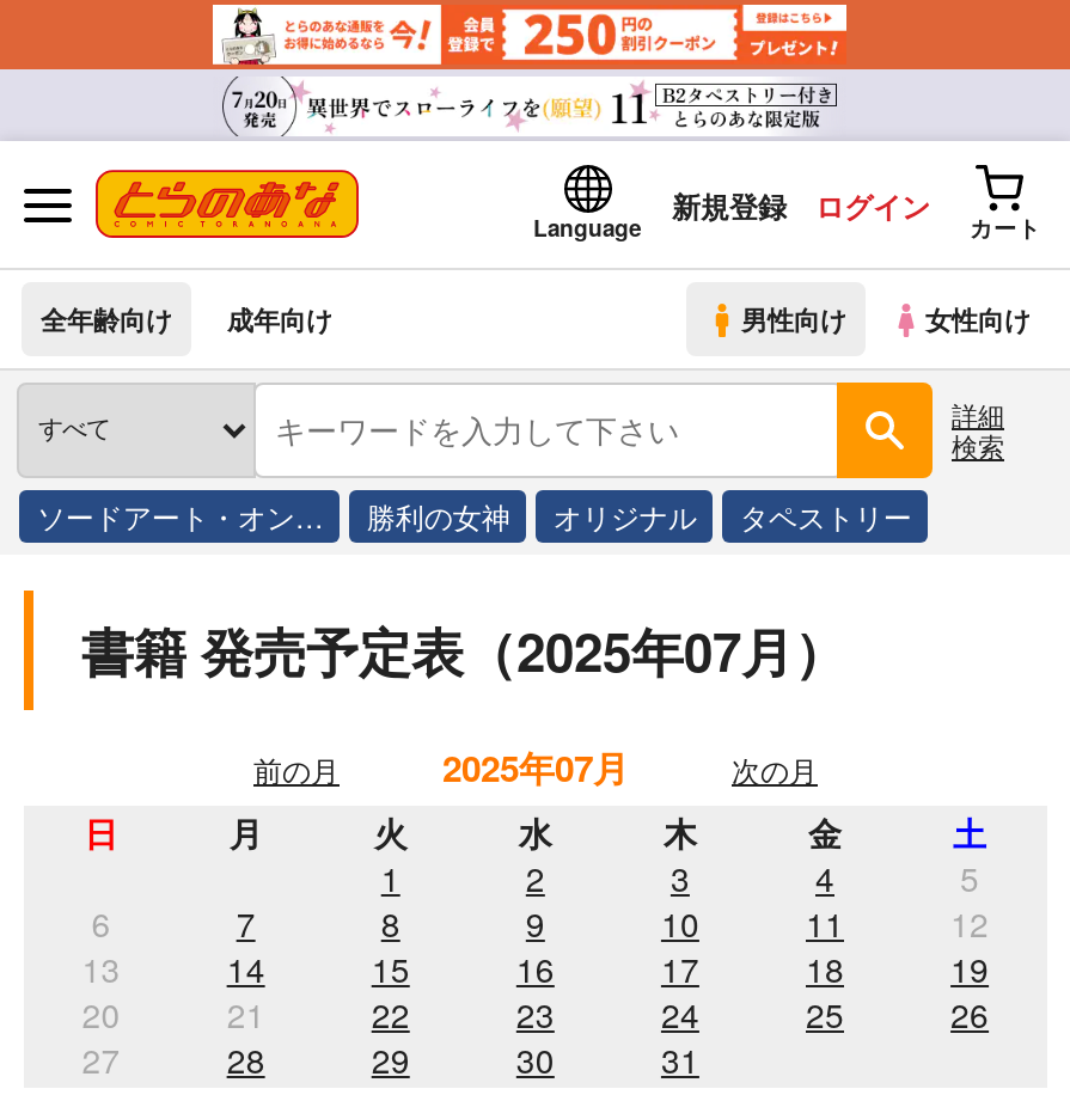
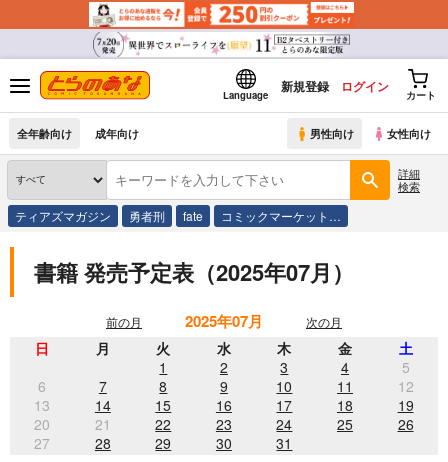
- ソードアート・オン…
- 勝利の女神
- オリジナル
- タペストリー
+ ティアズマガジン
+ 勇者刑
+ fate
+ コミックマーケット…
